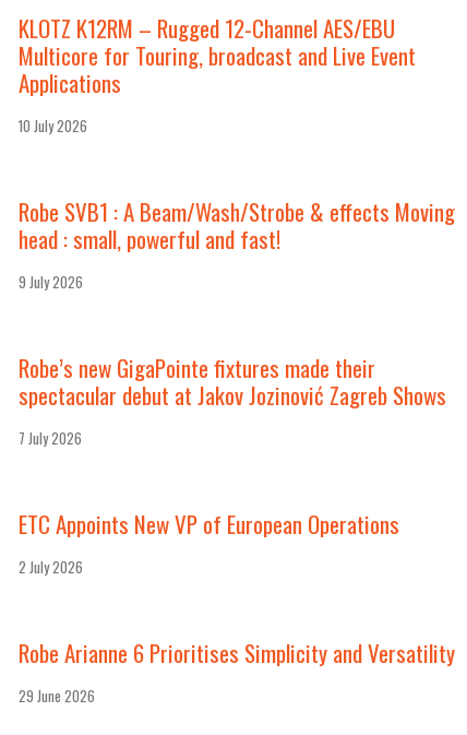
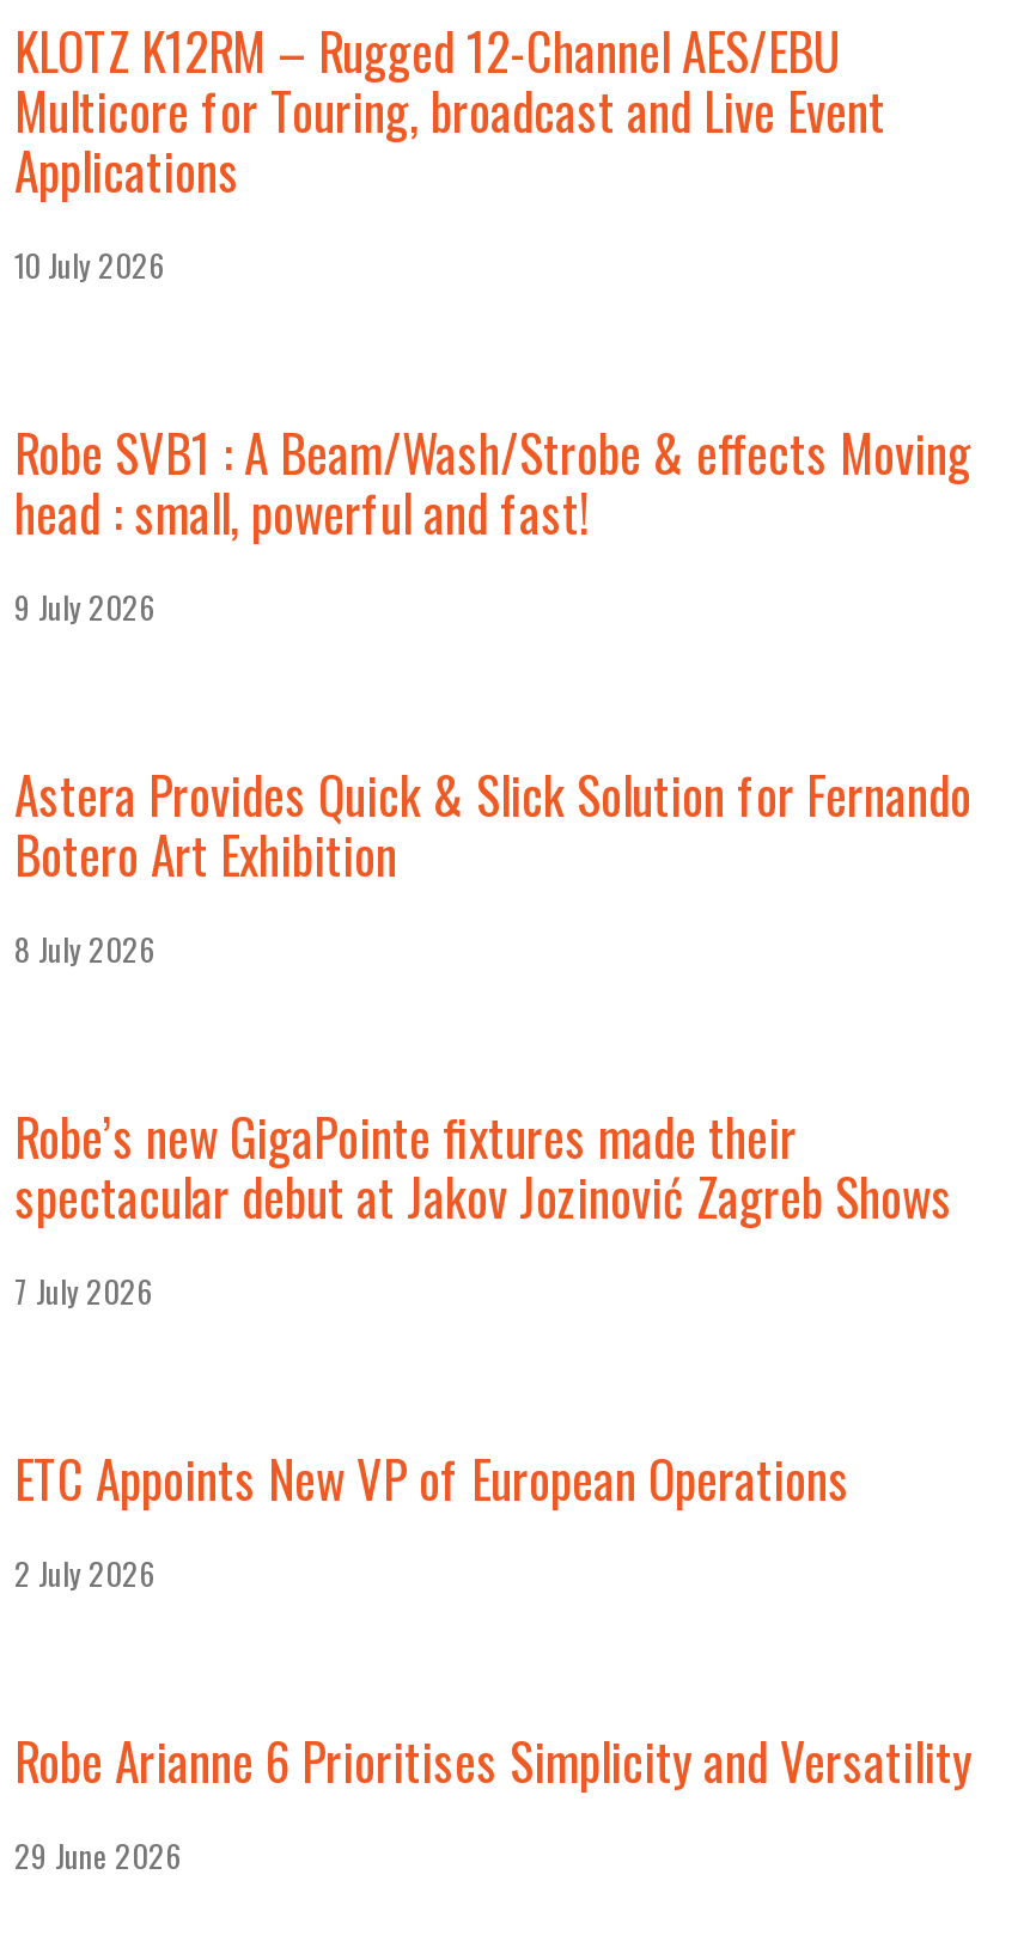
+ Astera Provides Quick & Slick Solution for Fernando
+ Botero Art Exhibition
+ 8 July 2026
